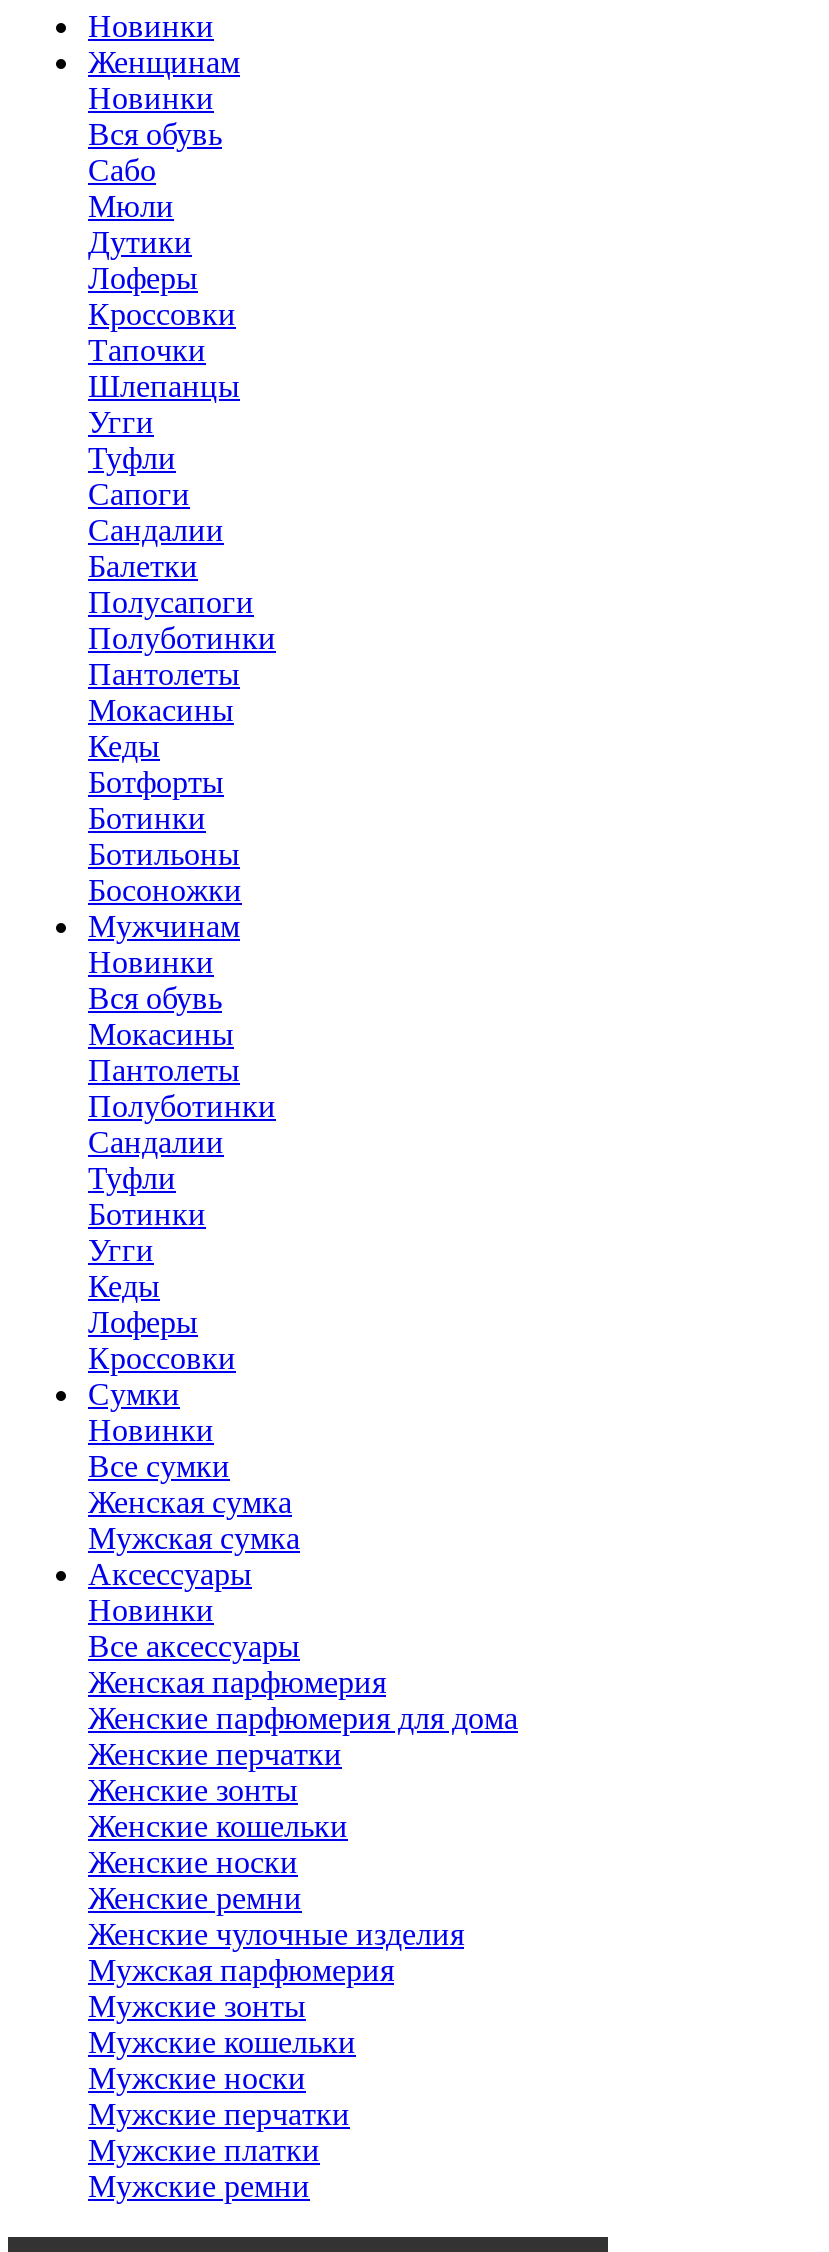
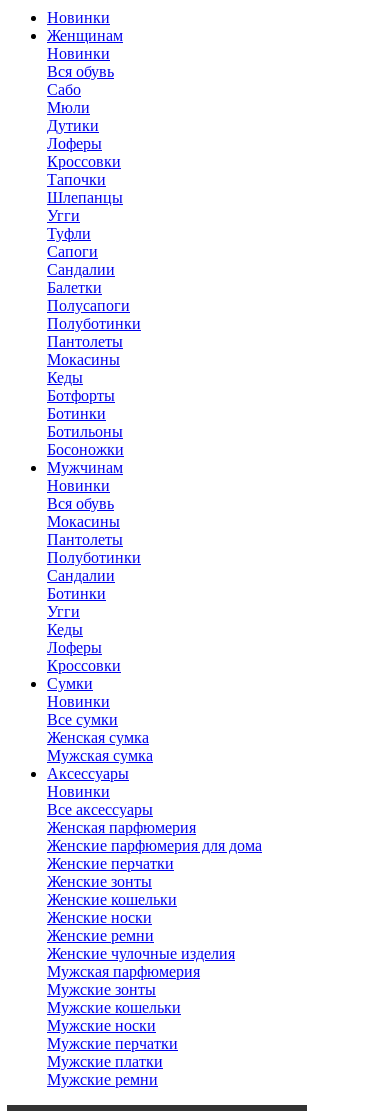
- Туфли
